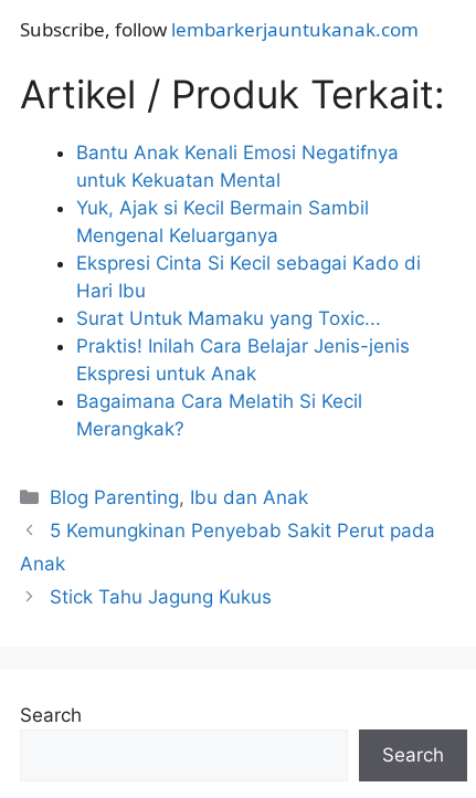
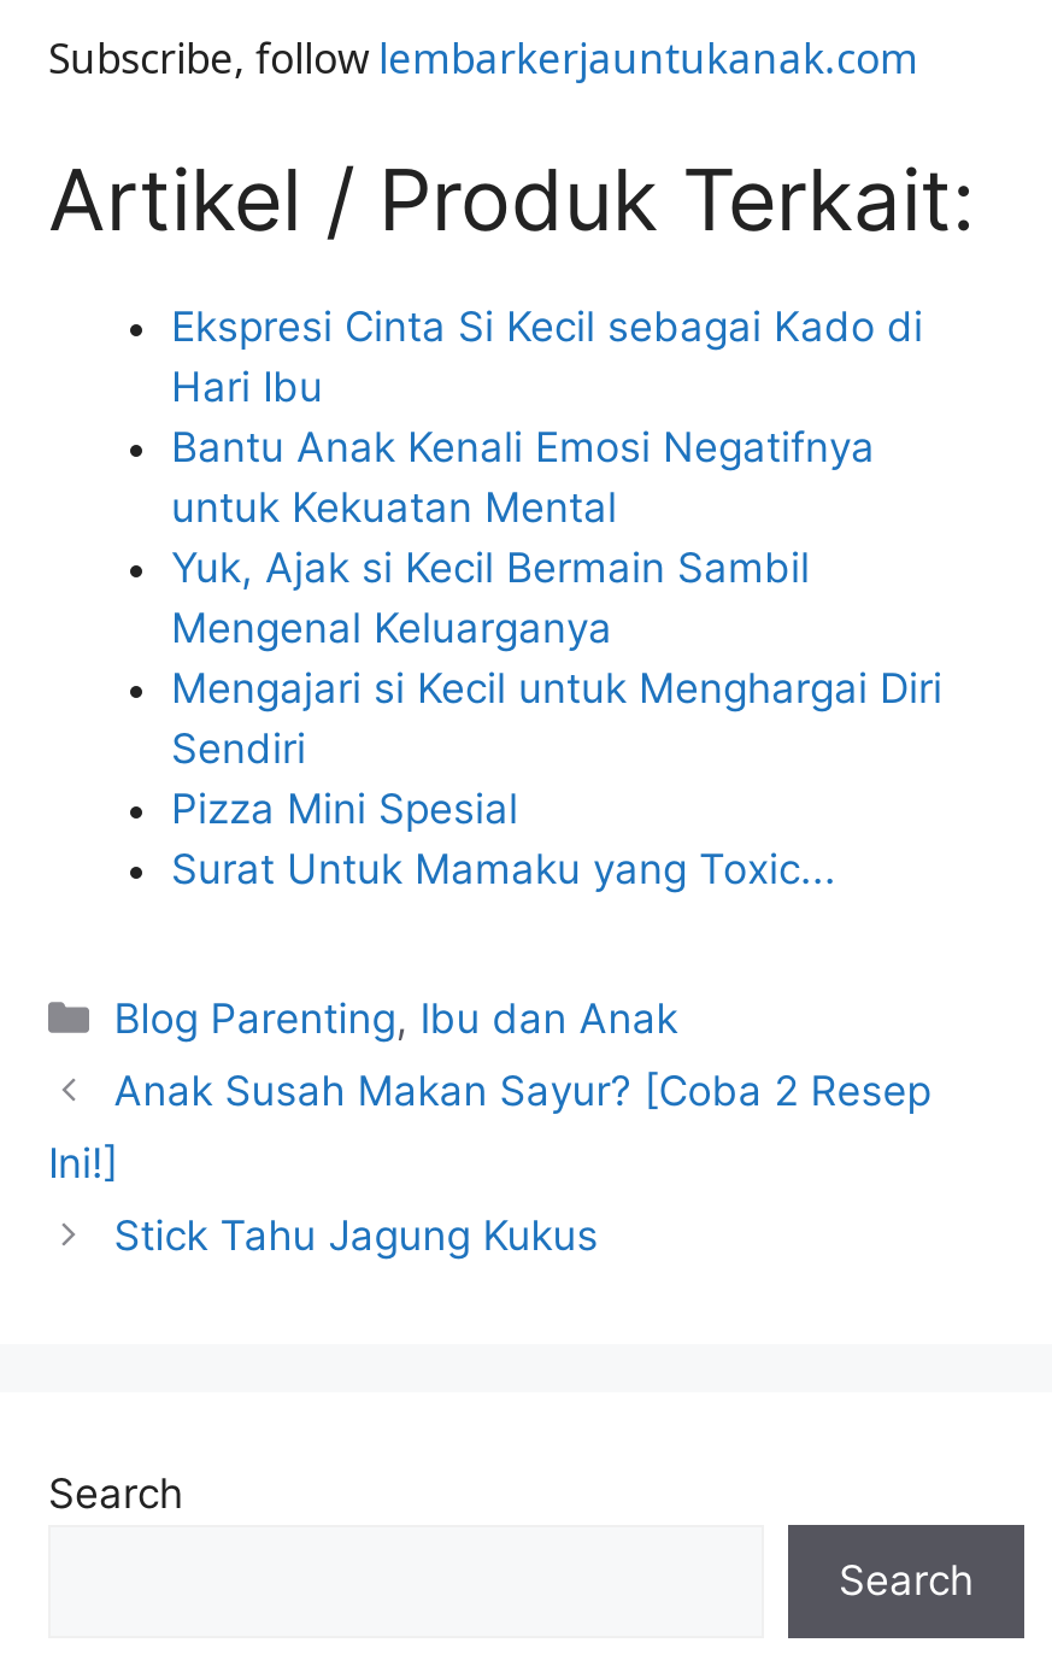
moved down: Bantu Anak Kenali Emosi Negatifnya | untuk Kekuatan Mental | Yuk, Ajak si Kecil Bermain Sambil | Mengenal Keluarganya

moved up: Ekspresi Cinta Si Kecil sebagai Kado di | Hari Ibu

+ Mengajari si Kecil untuk Menghargai Diri
+ Sendiri
+ Pizza Mini Spesial

moved down: Surat Untuk Mamaku yang Toxic...

- Praktis! Inilah Cara Belajar Jenis-jenis
- Ekspresi untuk Anak
- Bagaimana Cara Melatih Si Kecil
- Merangkak?

- 5 Kemungkinan Penyebab Sakit Perut pada
+ Anak Susah Makan Sayur? [Coba 2 Resep

- Anak
+ Ini!]
